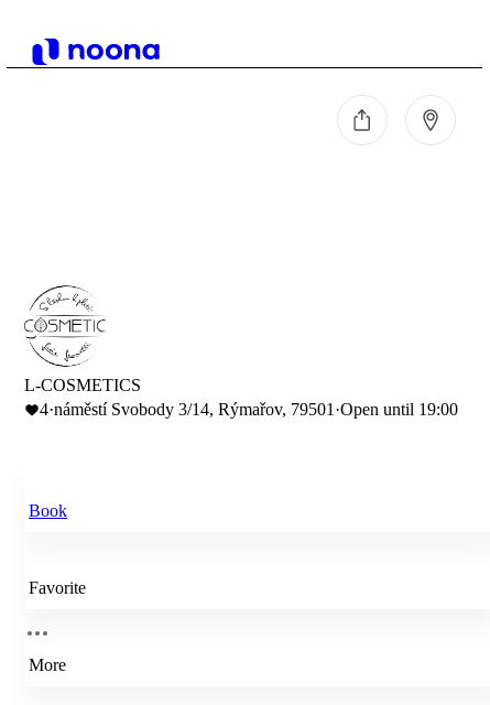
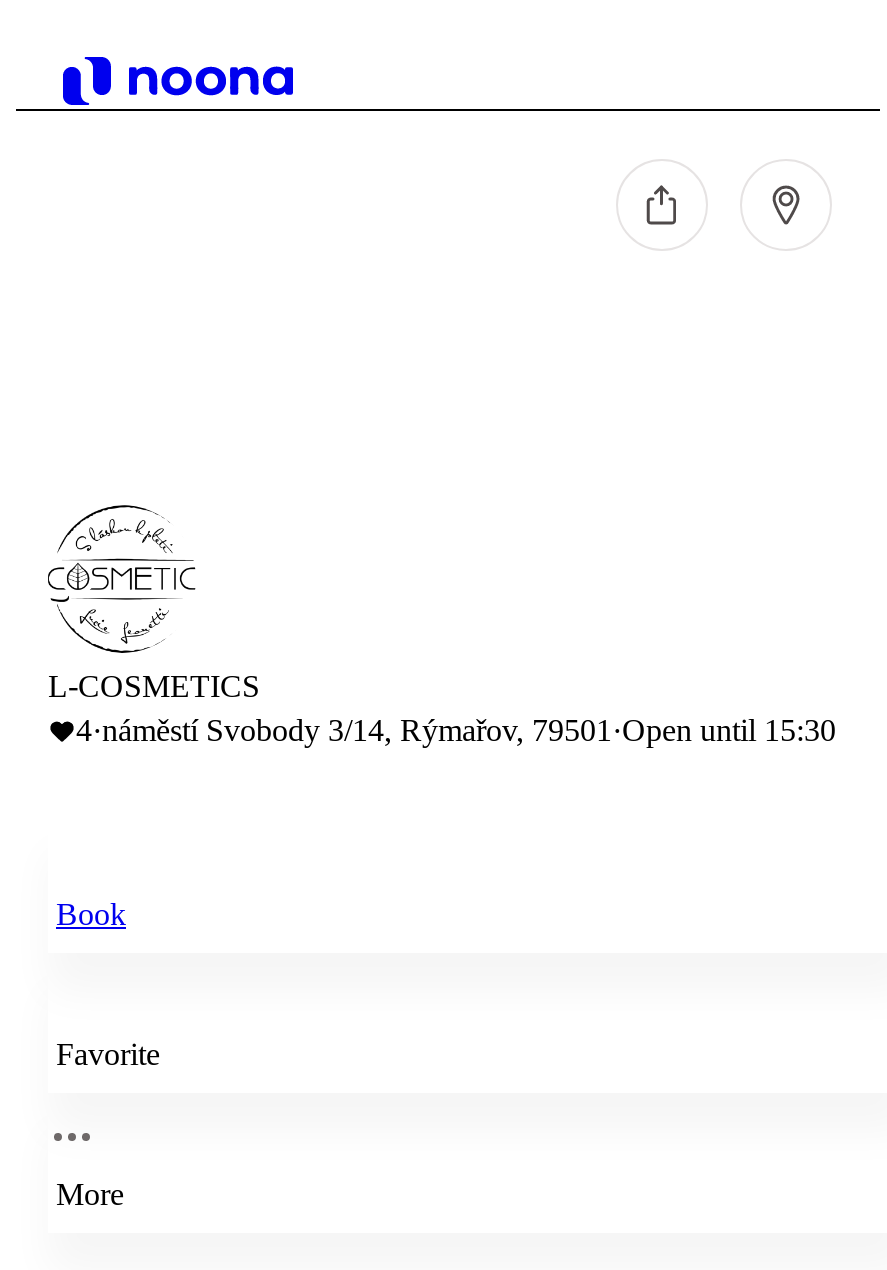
- 4·náměstí Svobody 3/14, Rýmařov, 79501 · Open until 19:00
+ 4·náměstí Svobody 3/14, Rýmařov, 79501 · Open until 15:30
